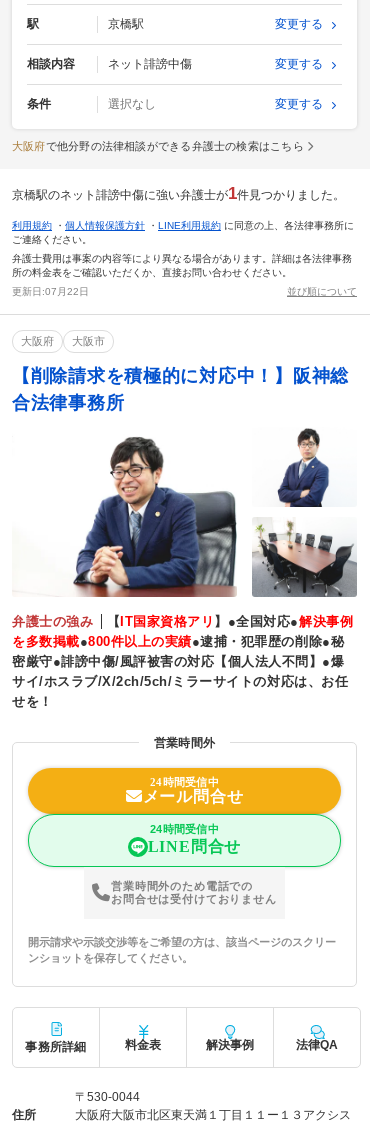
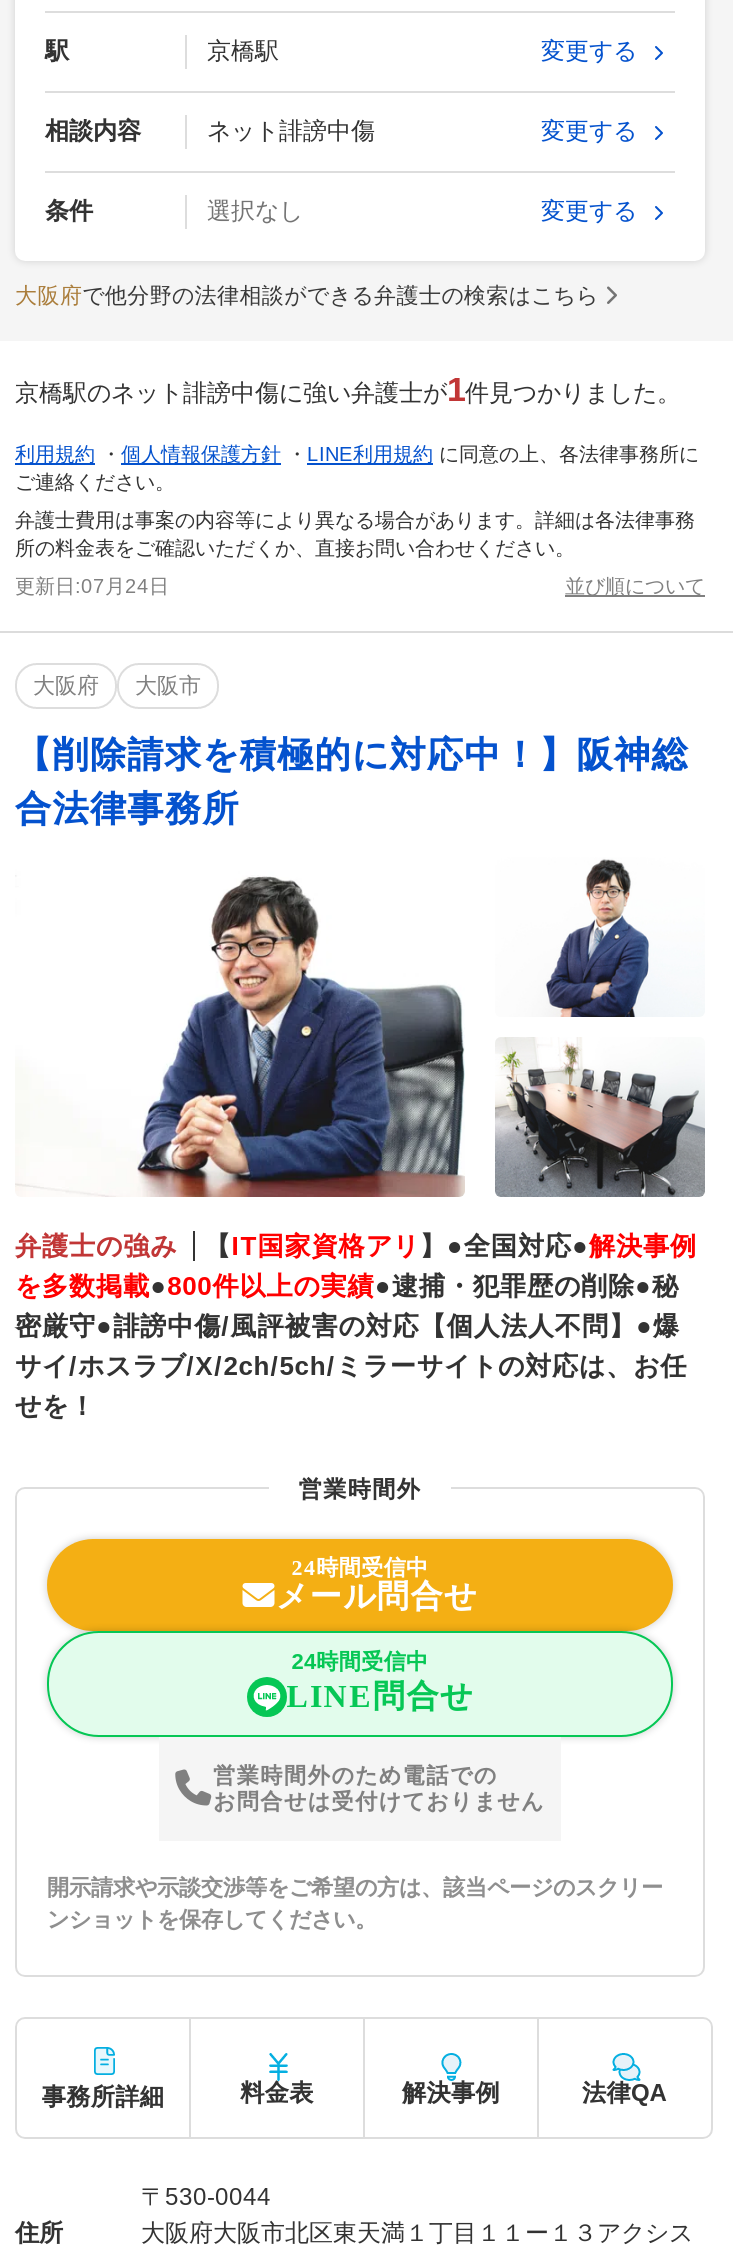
- 更新日: 07月22日
+ 更新日: 07月24日
